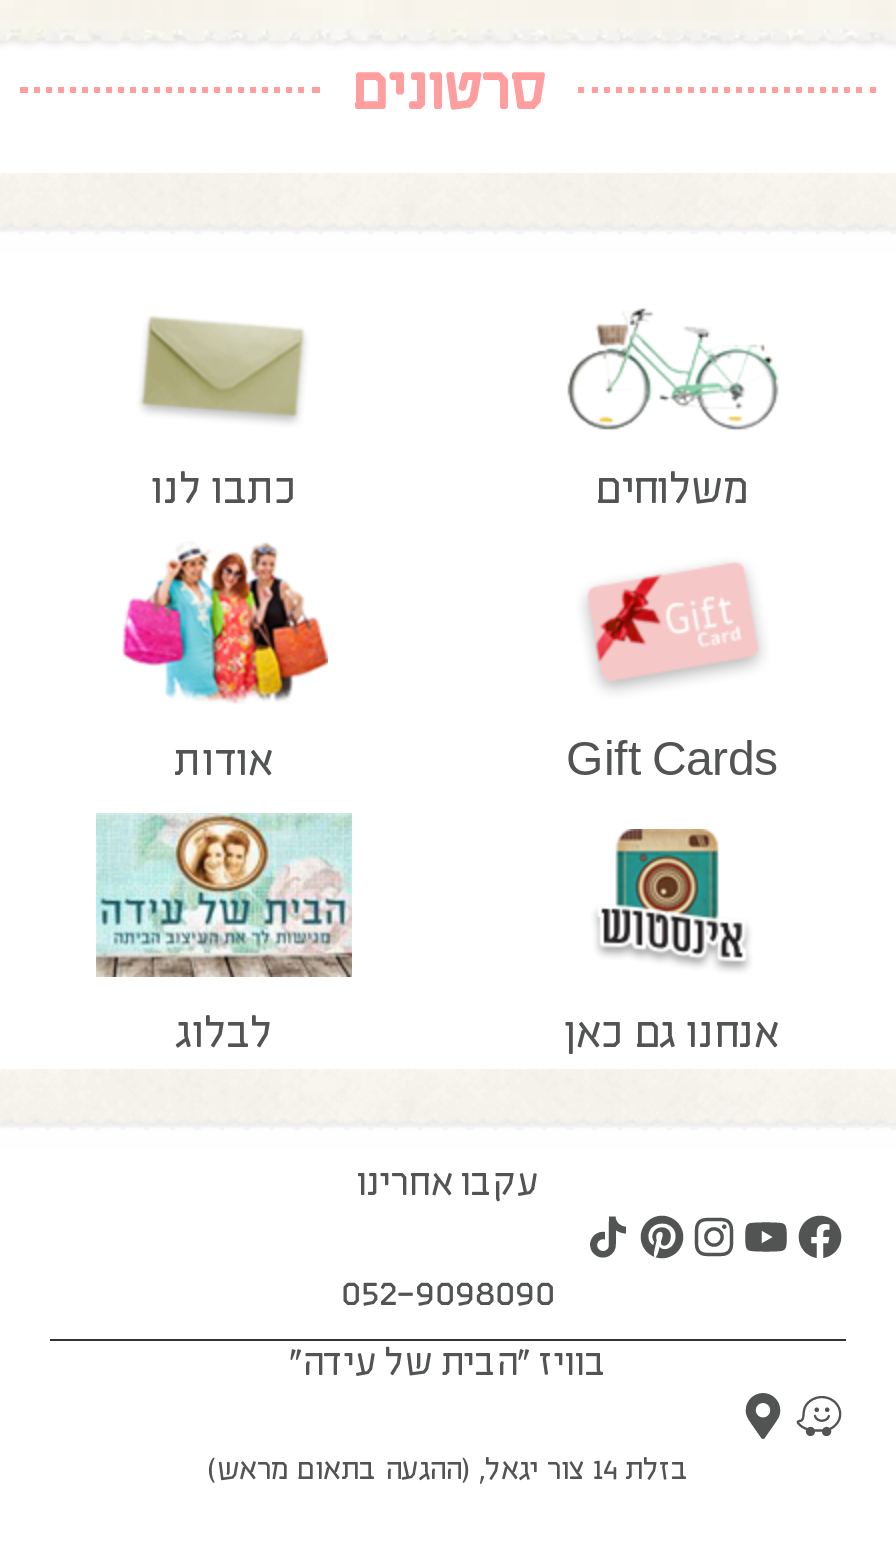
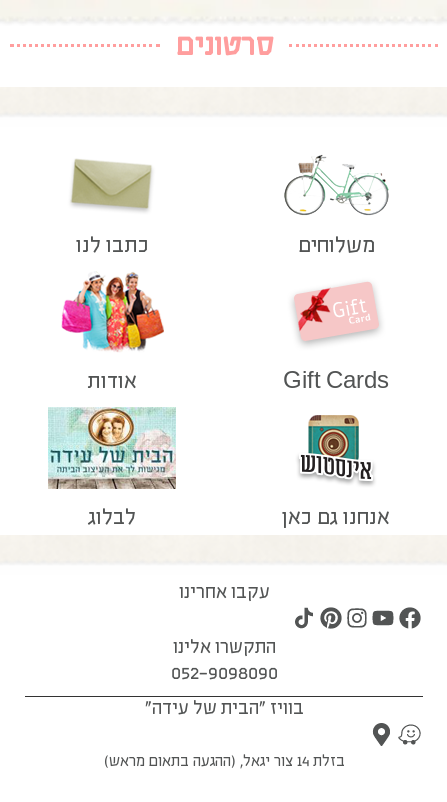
+ התקשרו אלינו
